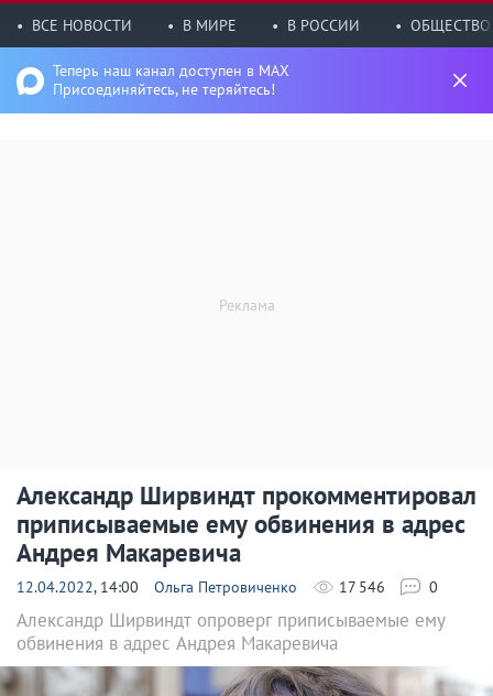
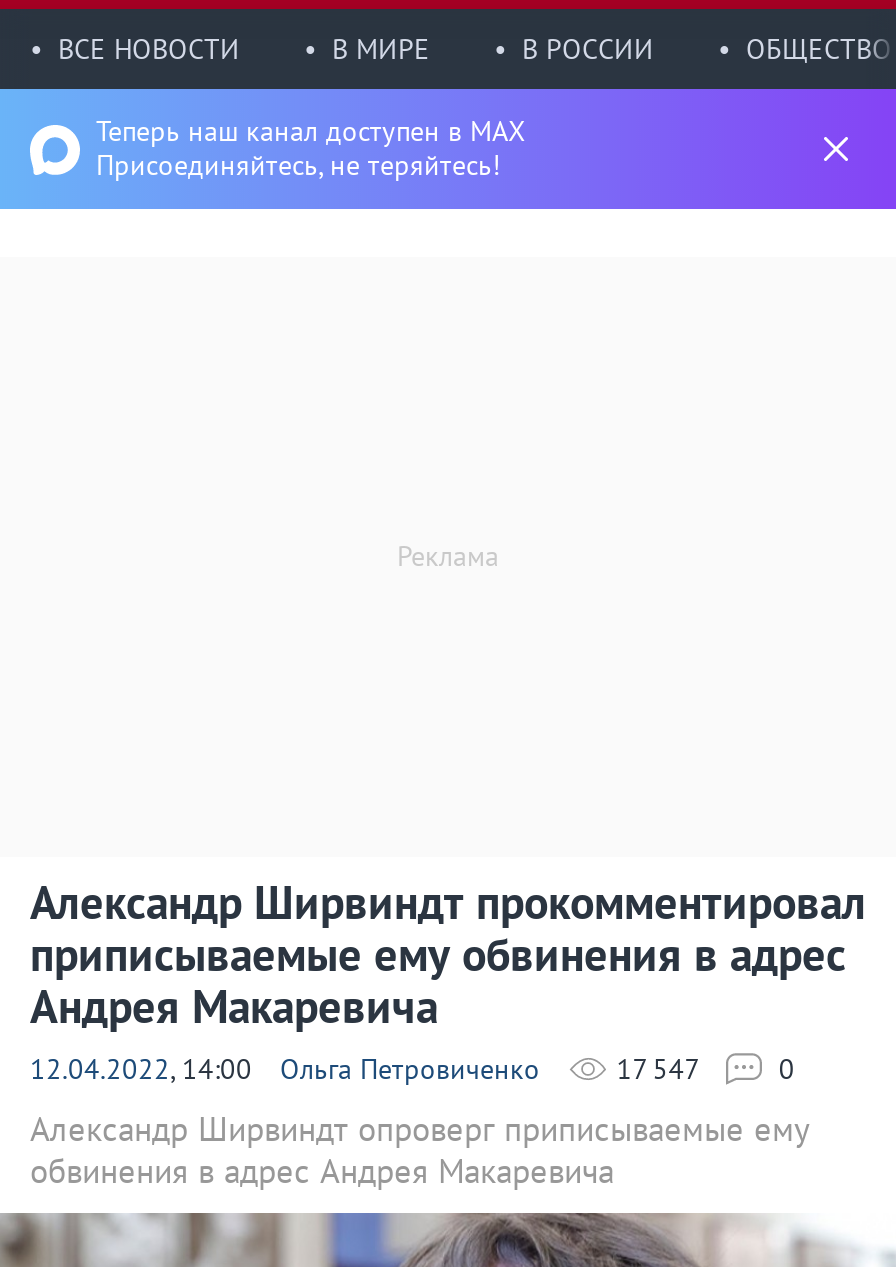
- 17 546
+ 17 547
